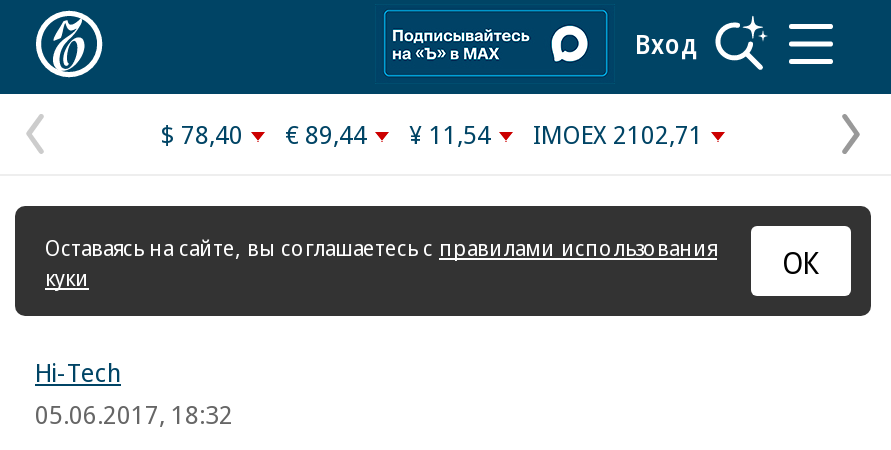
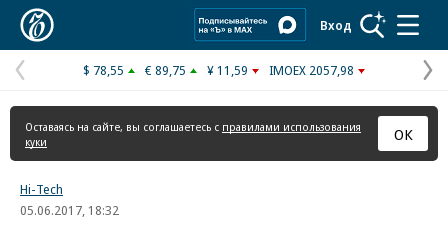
- $ 78,40
+ $ 78,55

- € 89,44
+ € 89,75

- ¥ 11,54
+ ¥ 11,59

- IMOEX 2102,71
+ IMOEX 2057,98
